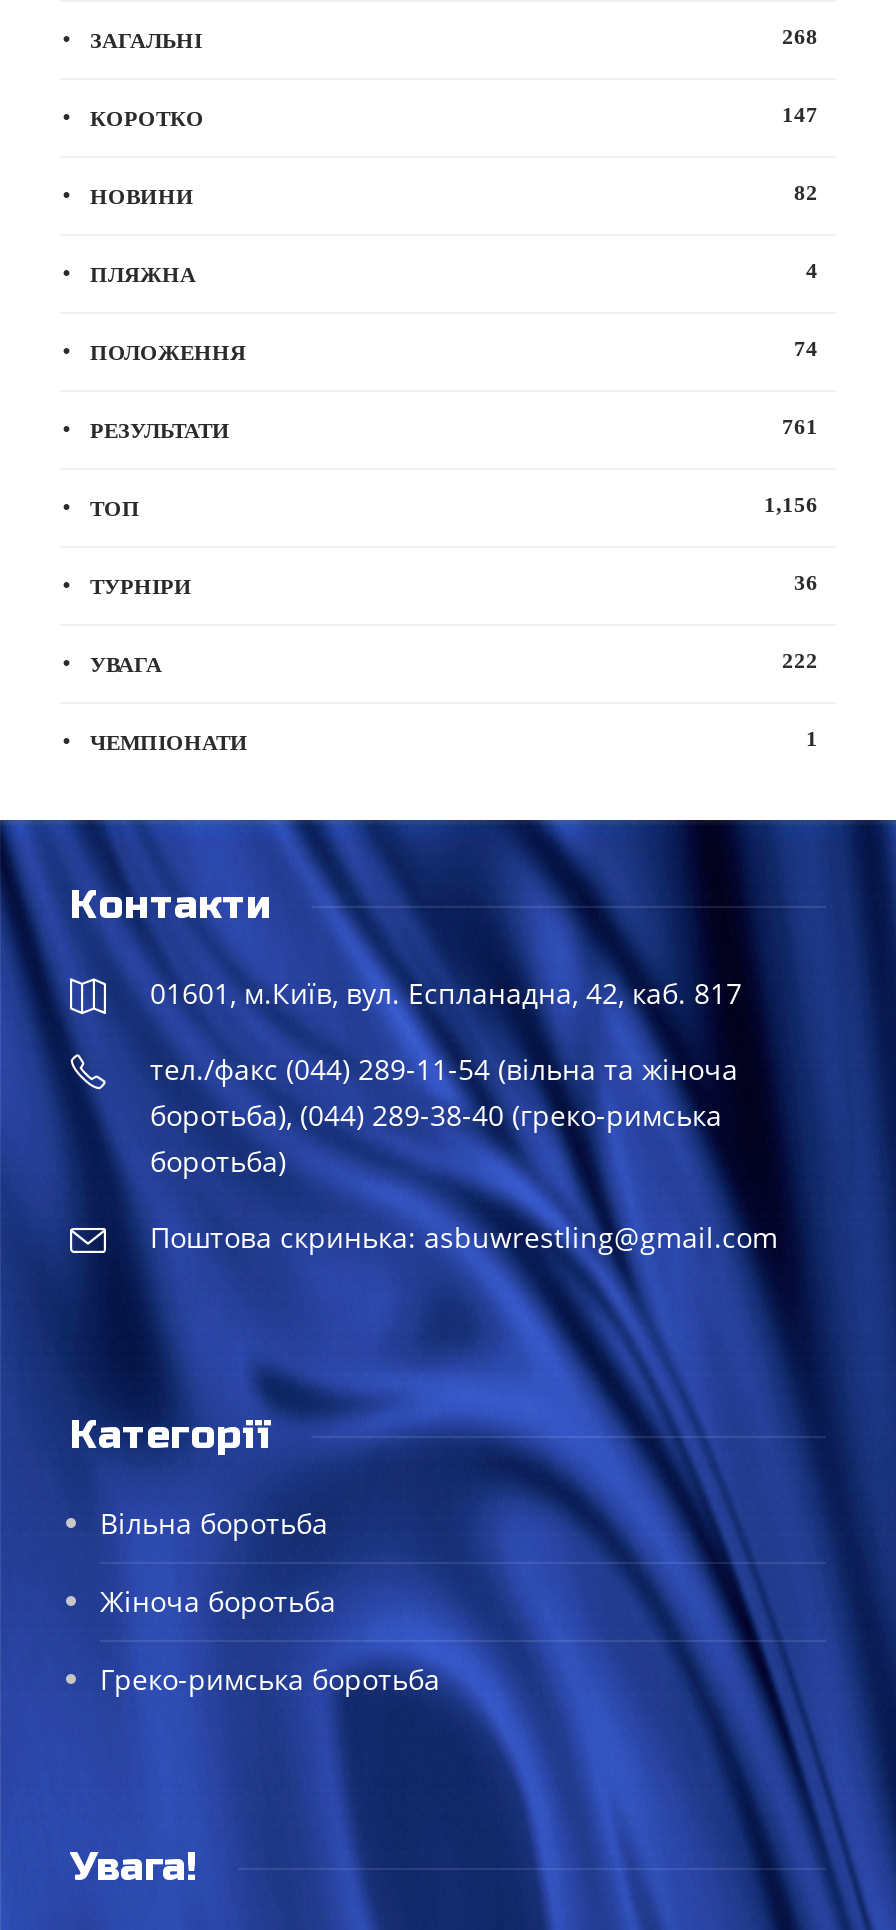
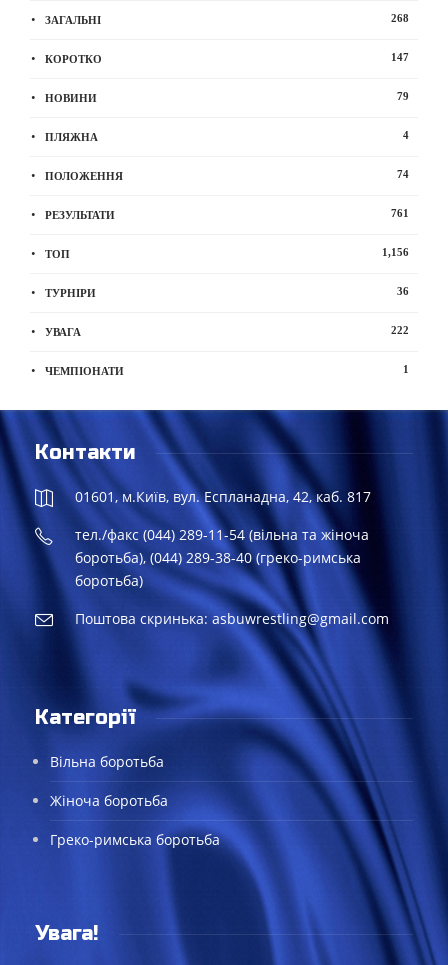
- 82
+ 79
